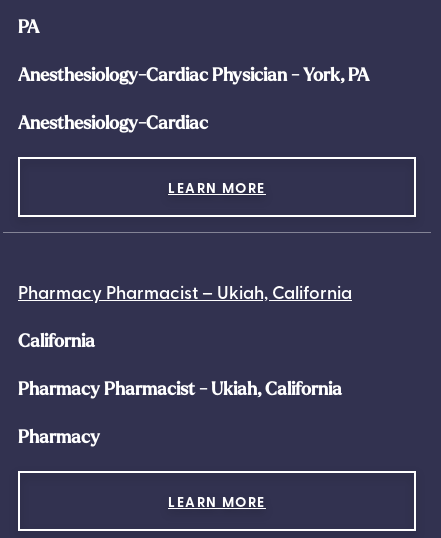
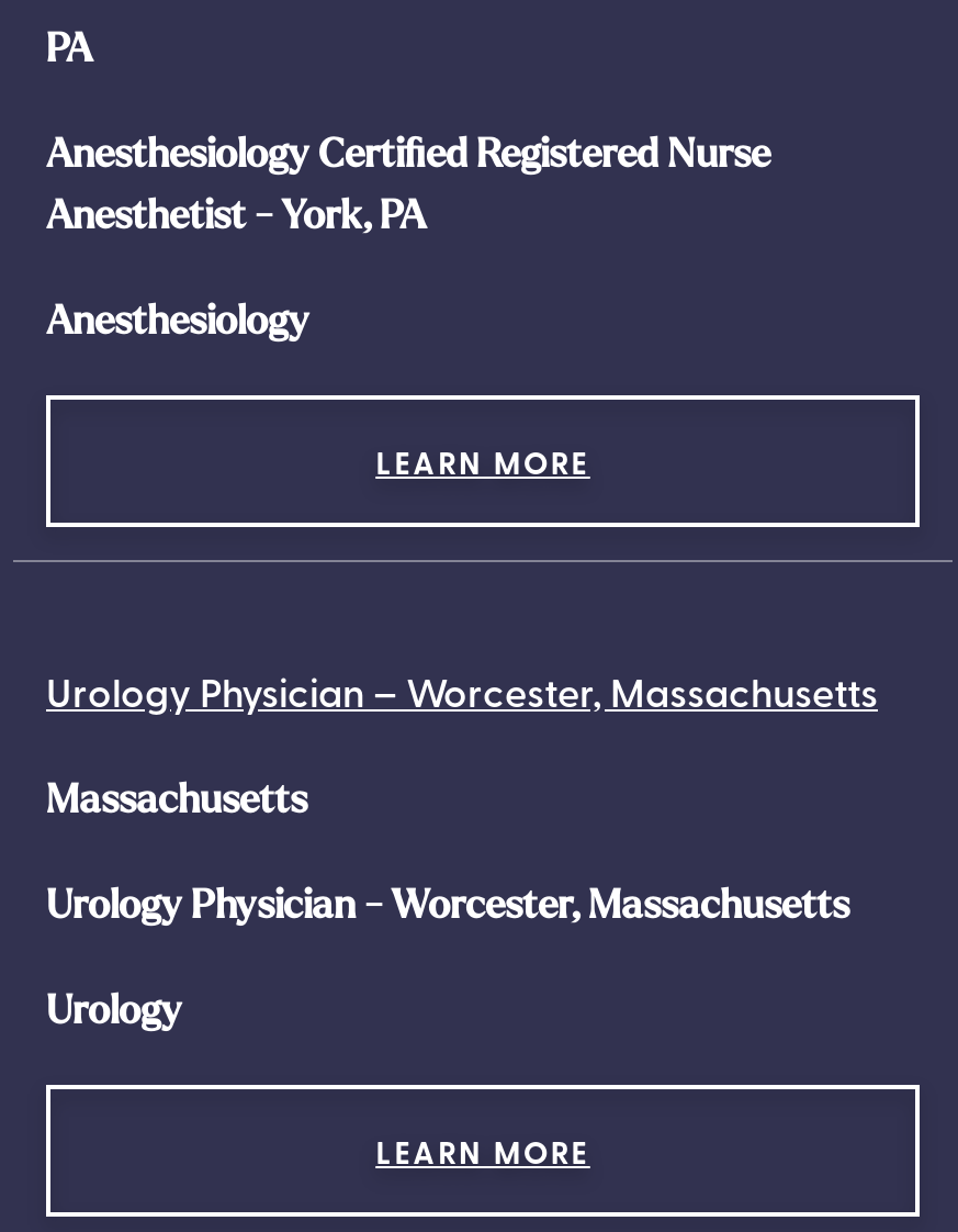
- Anesthesiology-Cardiac Physician - York, PA
+ Anesthesiology Certified Registered Nurse
+ Anesthetist - York, PA

- Anesthesiology-Cardiac
+ Anesthesiology

- Pharmacy Pharmacist – Ukiah, California
+ Urology Physician – Worcester, Massachusetts

- California
+ Massachusetts

- Pharmacy Pharmacist - Ukiah, California
+ Urology Physician - Worcester, Massachusetts

- Pharmacy
+ Urology
